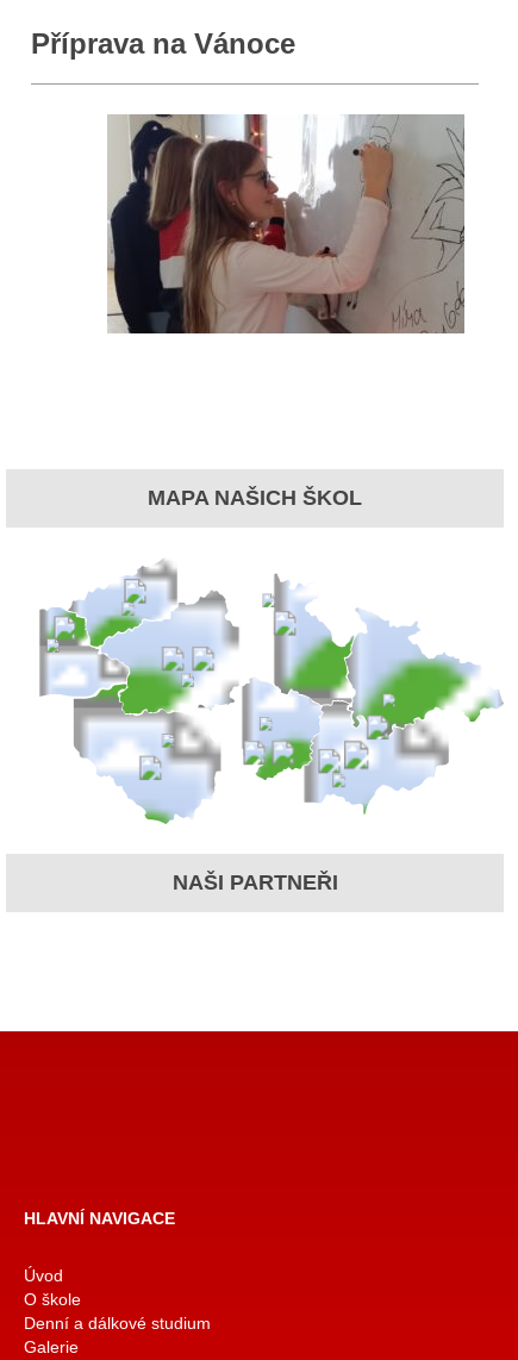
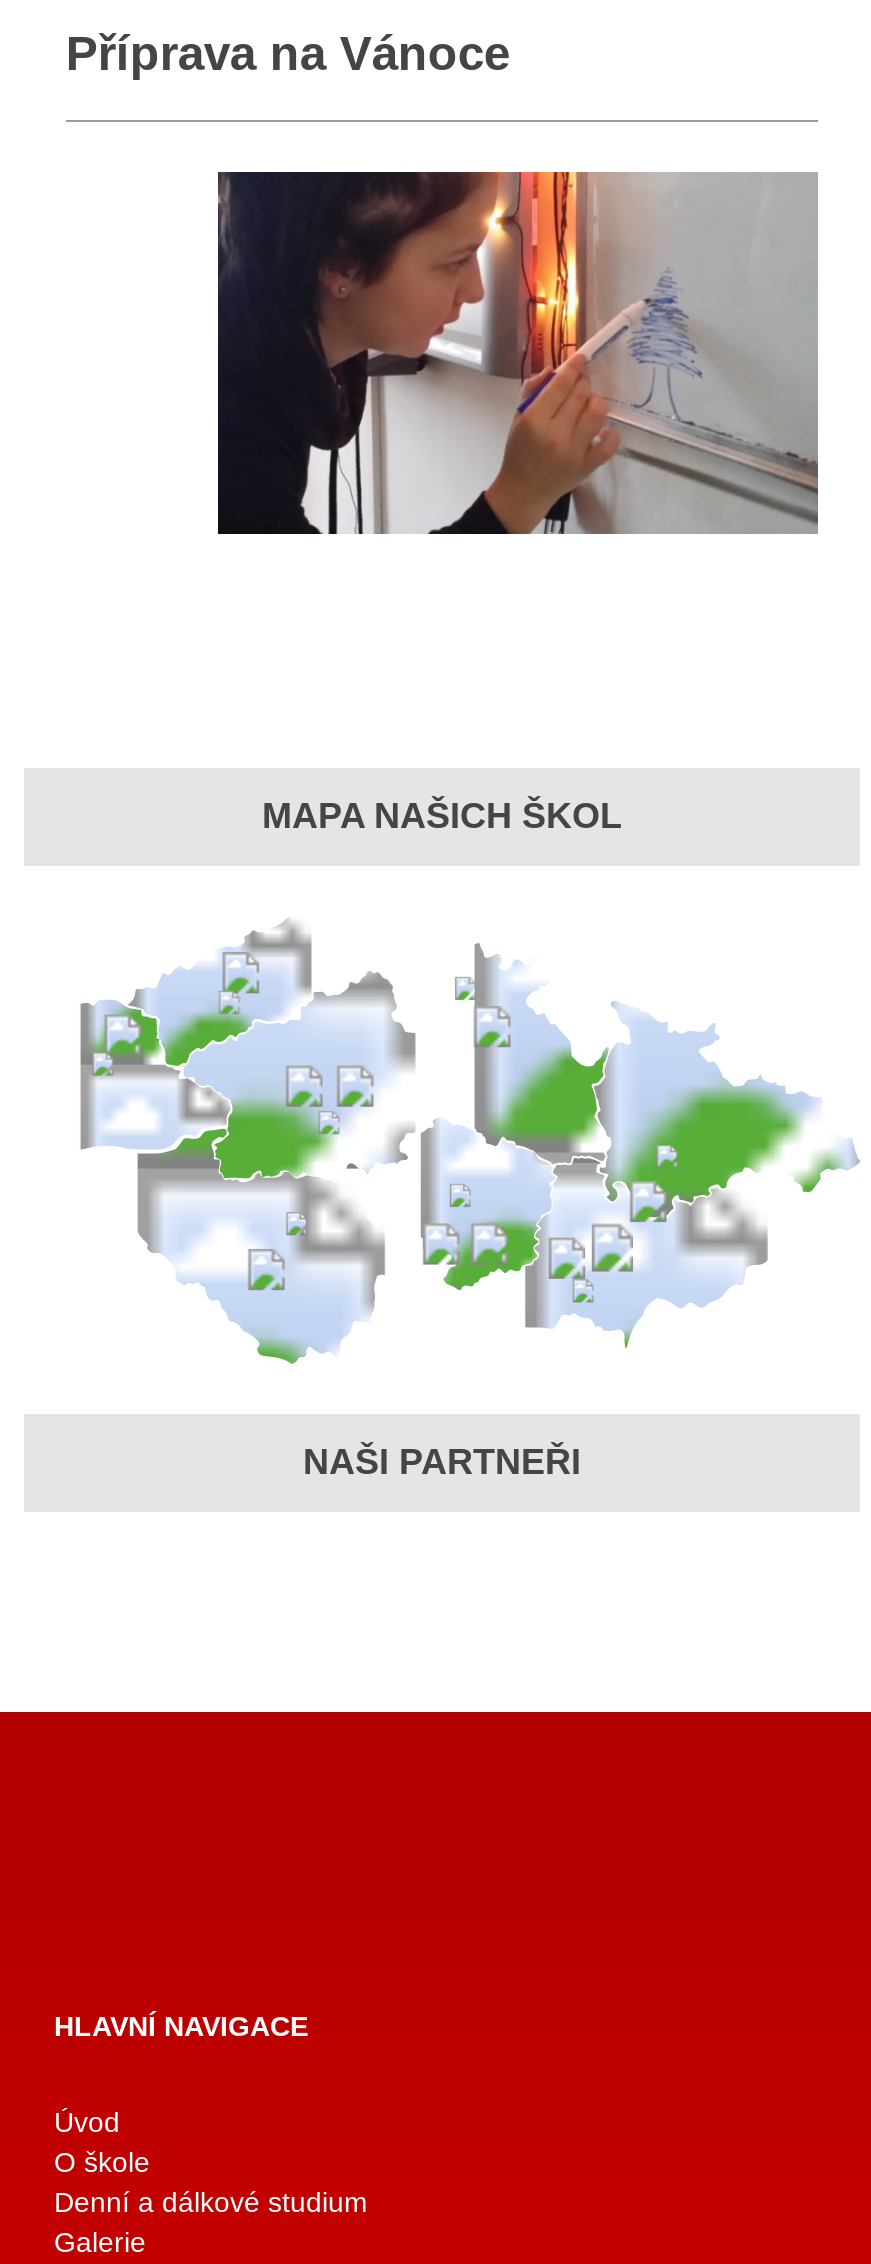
- [image]
+ [image]
